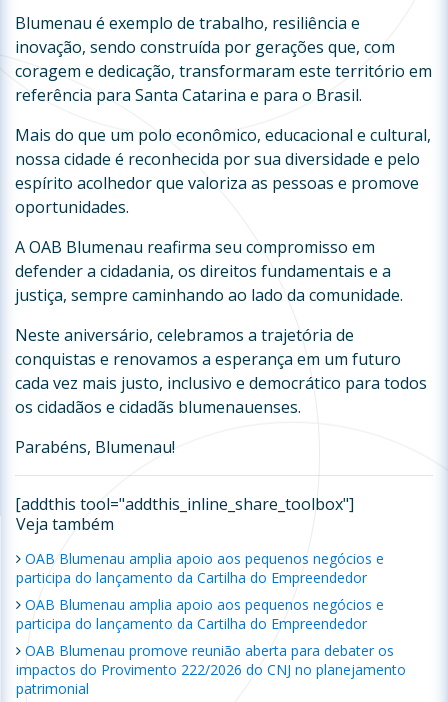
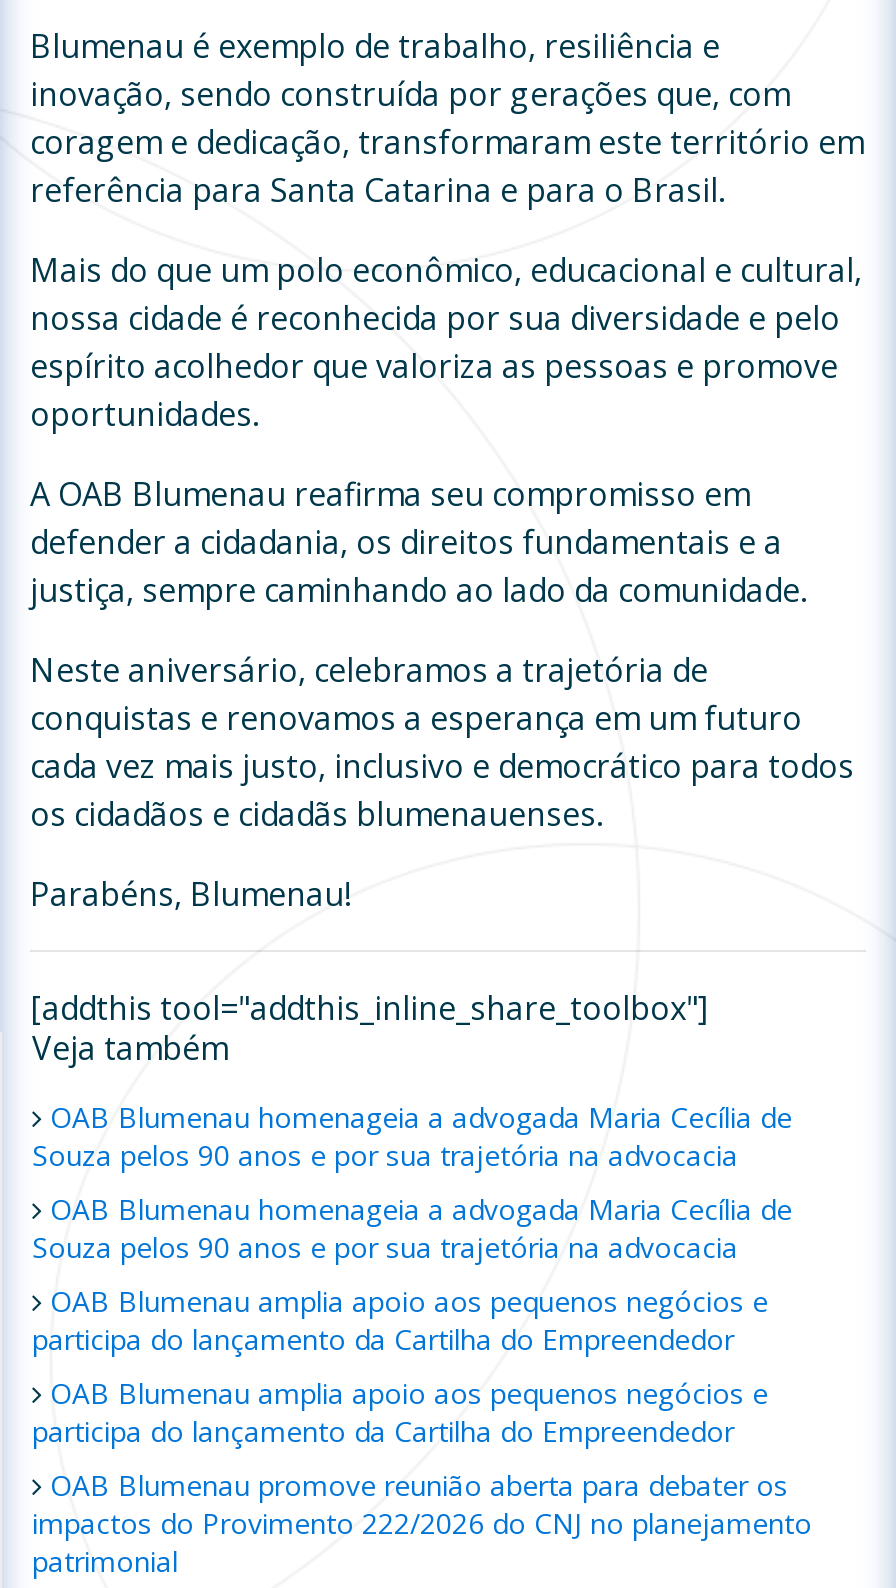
+ OAB Blumenau homenageia a advogada Maria Cecília de
+ Souza pelos 90 anos e por sua trajetória na advocacia
+ OAB Blumenau homenageia a advogada Maria Cecília de
+ Souza pelos 90 anos e por sua trajetória na advocacia
